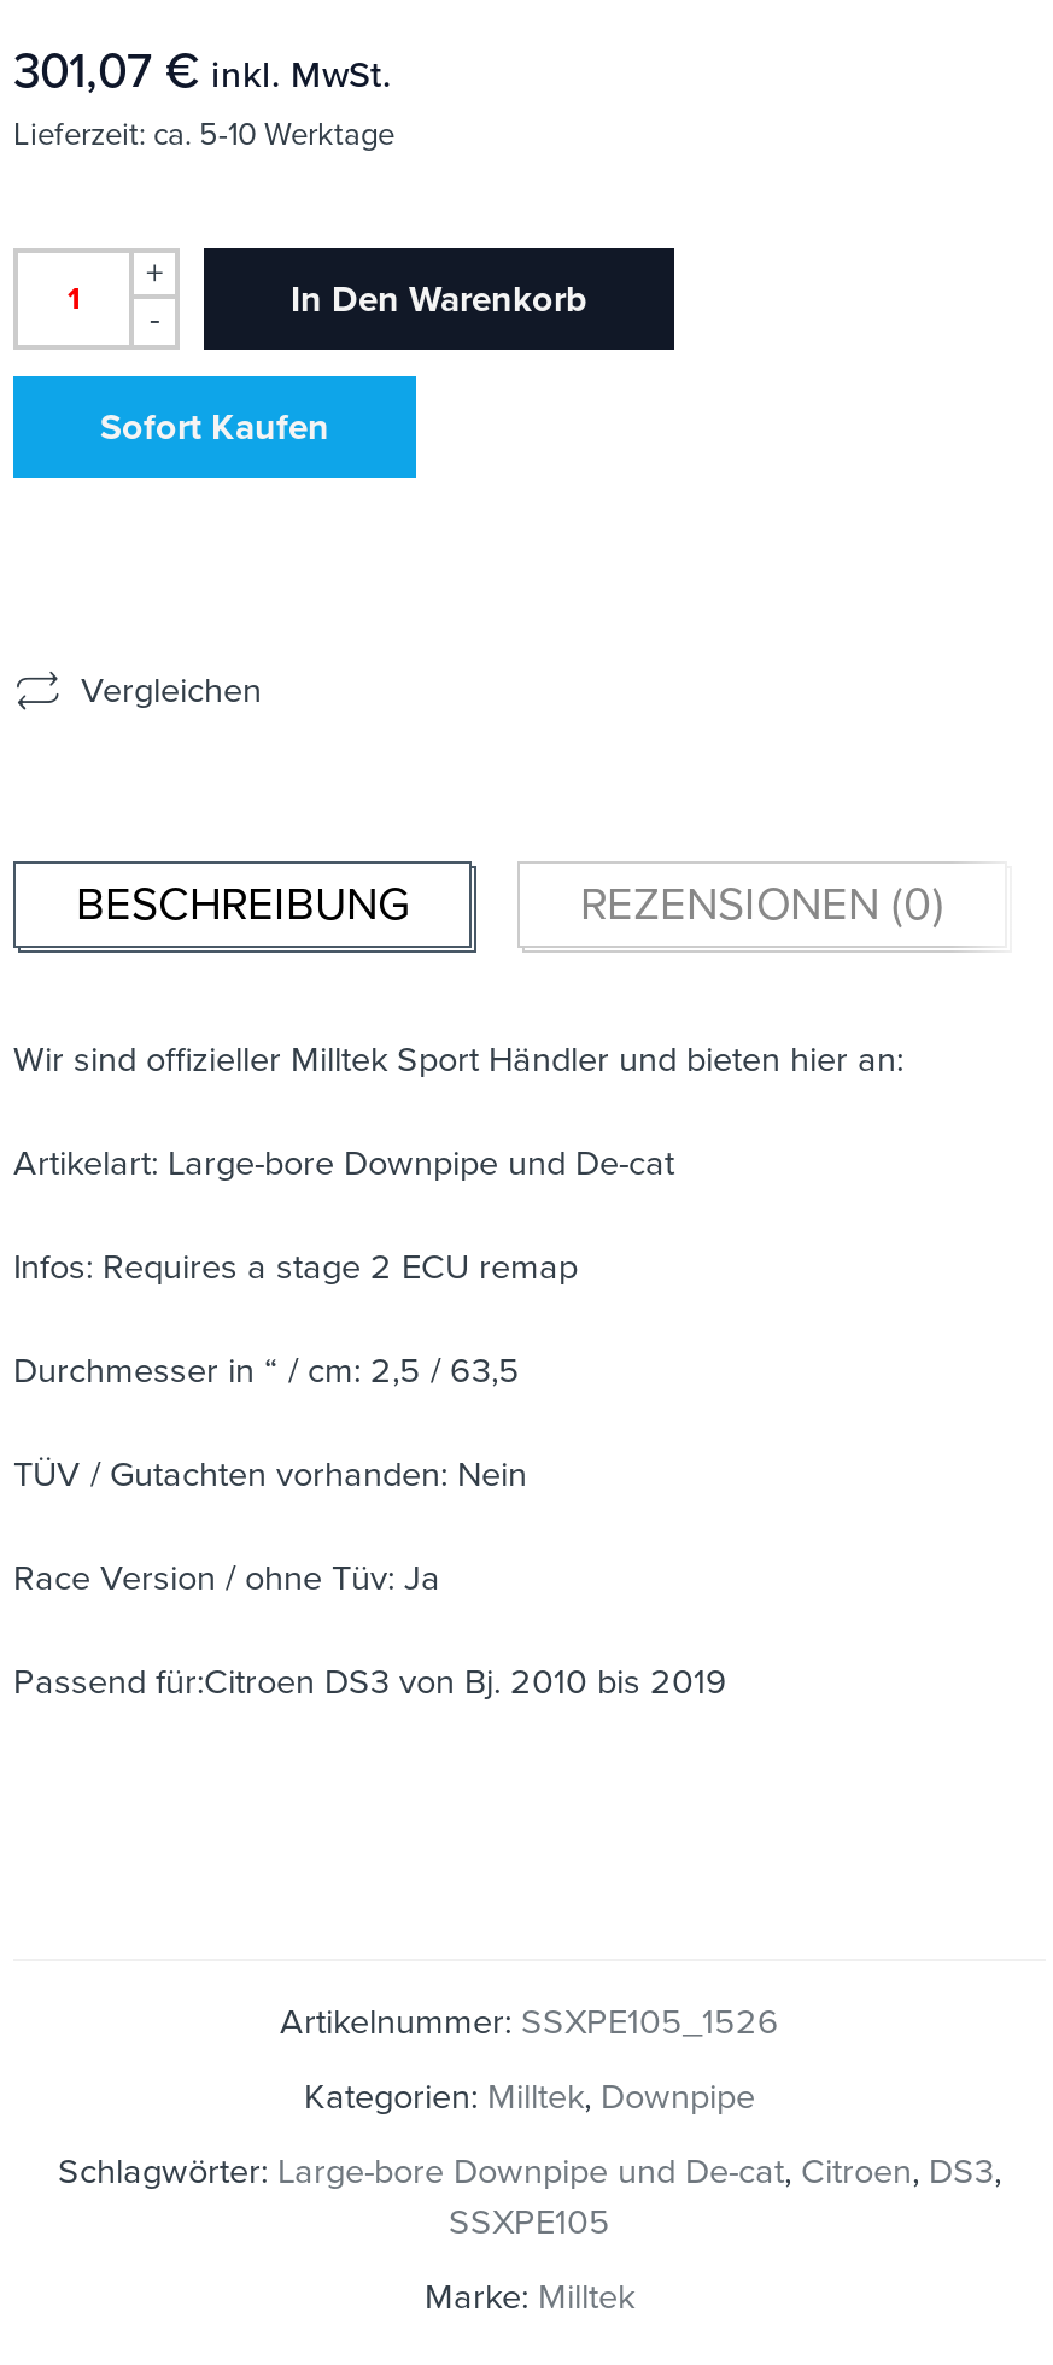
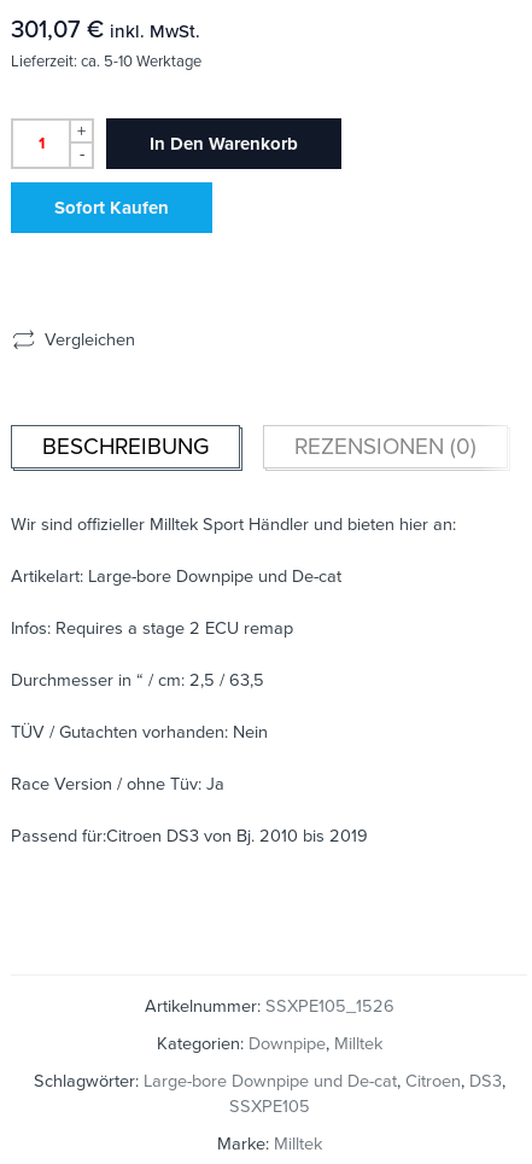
- Kategorien: Milltek, Downpipe
+ Kategorien: Downpipe, Milltek
